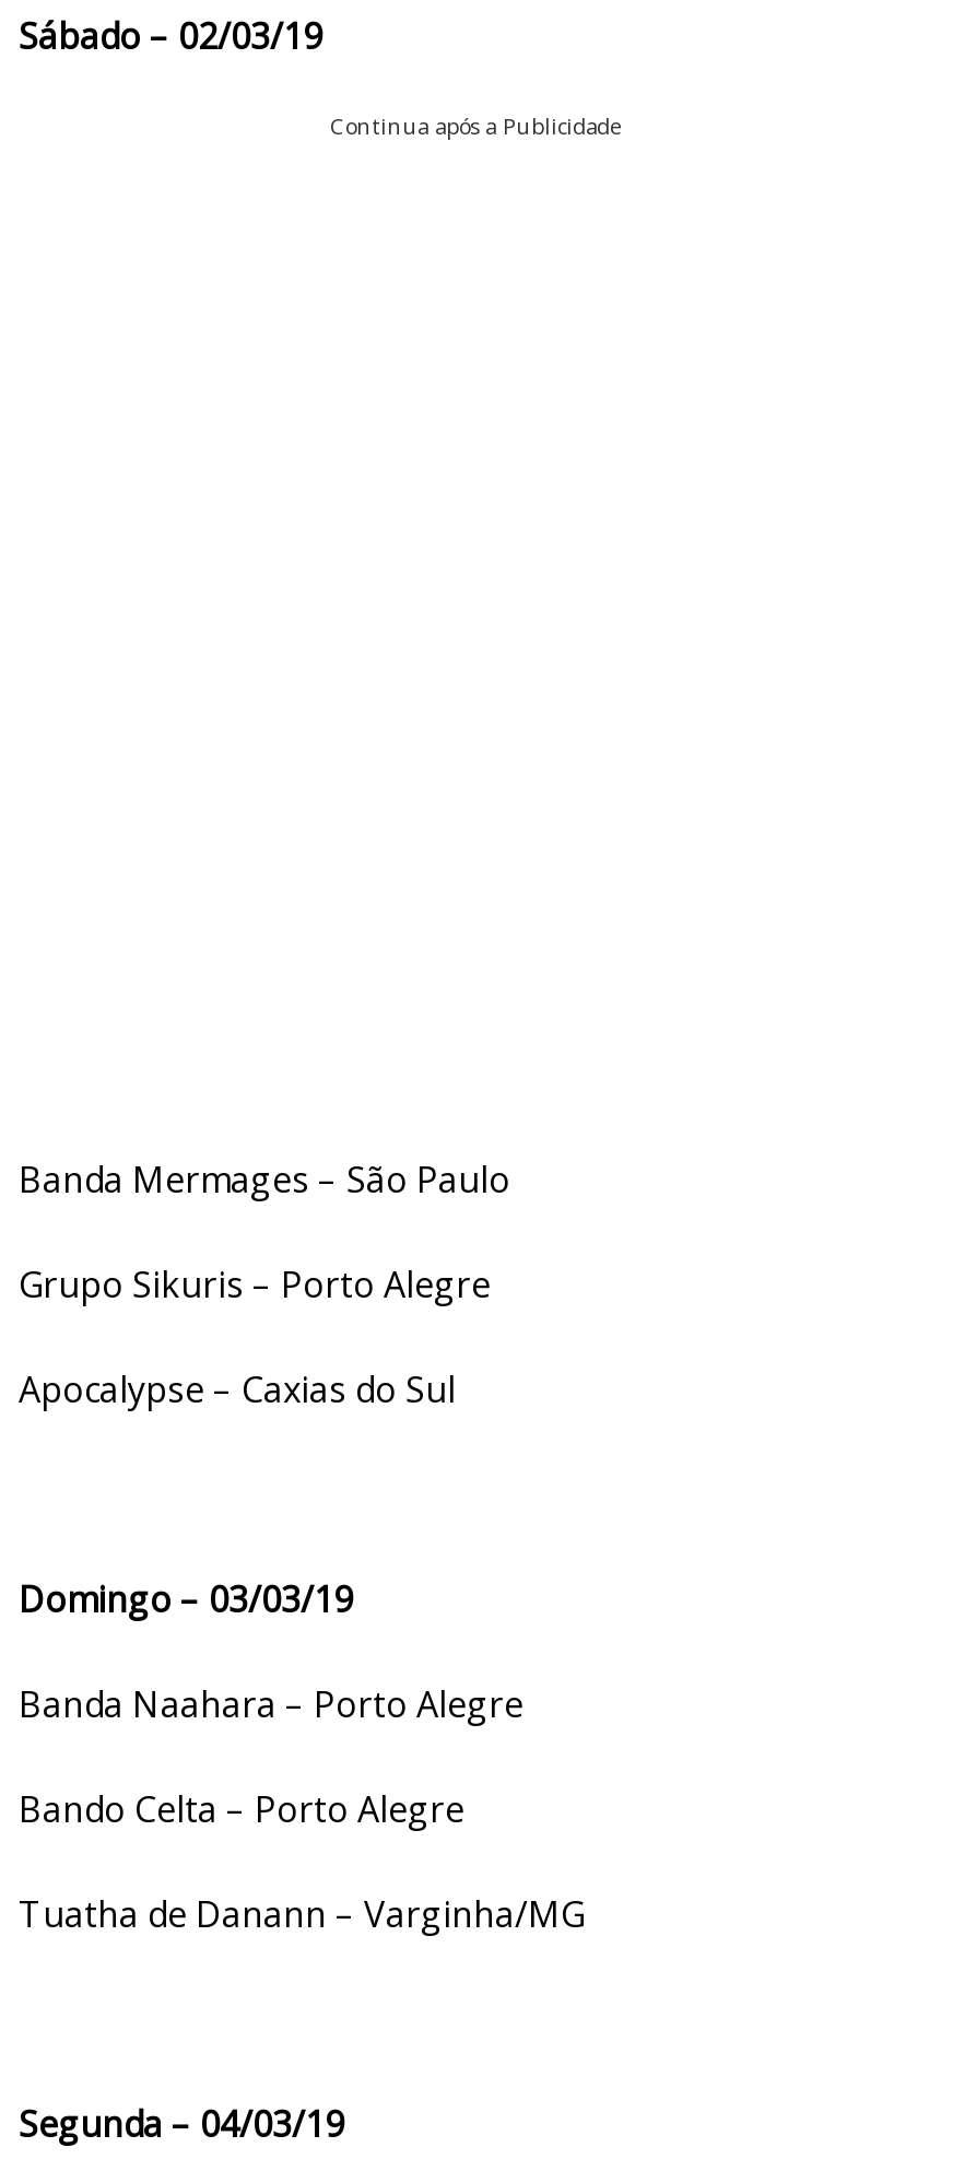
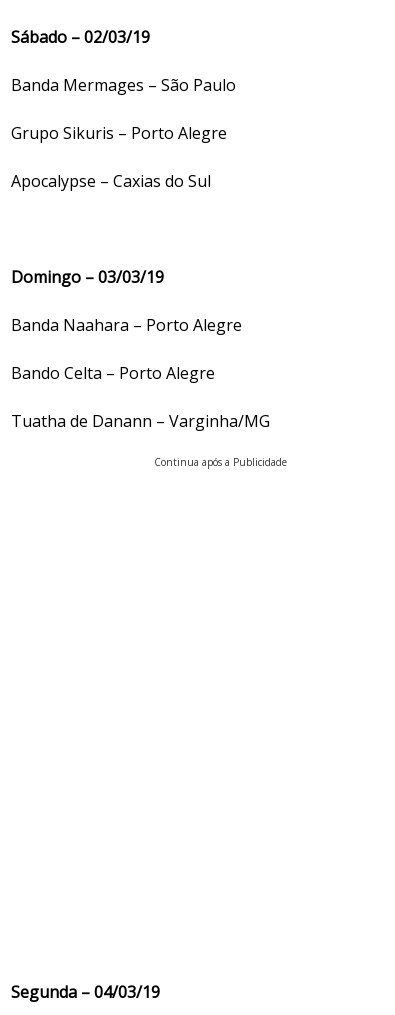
moved down: Continua após a Publicidade

moved up: Banda Mermages – São Paulo | Grupo Sikuris – Porto Alegre | Apocalypse – Caxias do Sul | Domingo – 03/03/19 | Banda Naahara – Porto Alegre | Bando Celta – Porto Alegre | Tuatha de Danann – Varginha/MG
